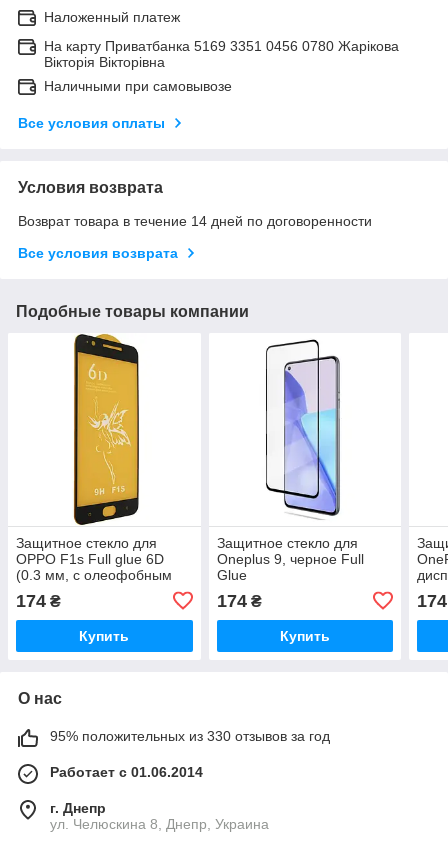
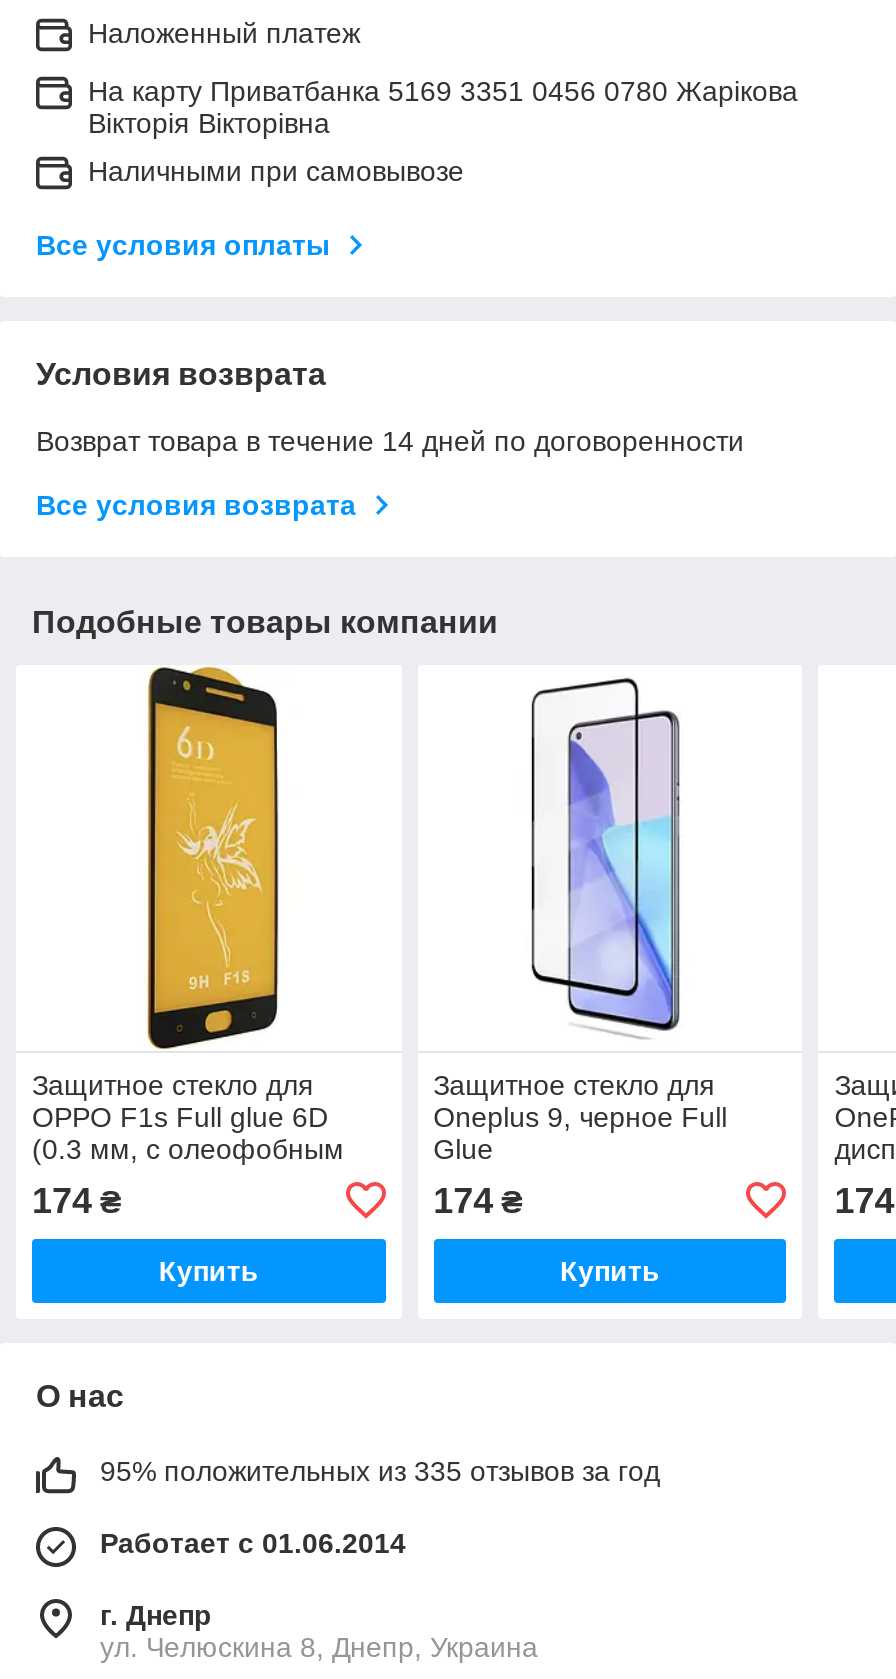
- 95% положительных из 330 отзывов за год
+ 95% положительных из 335 отзывов за год
